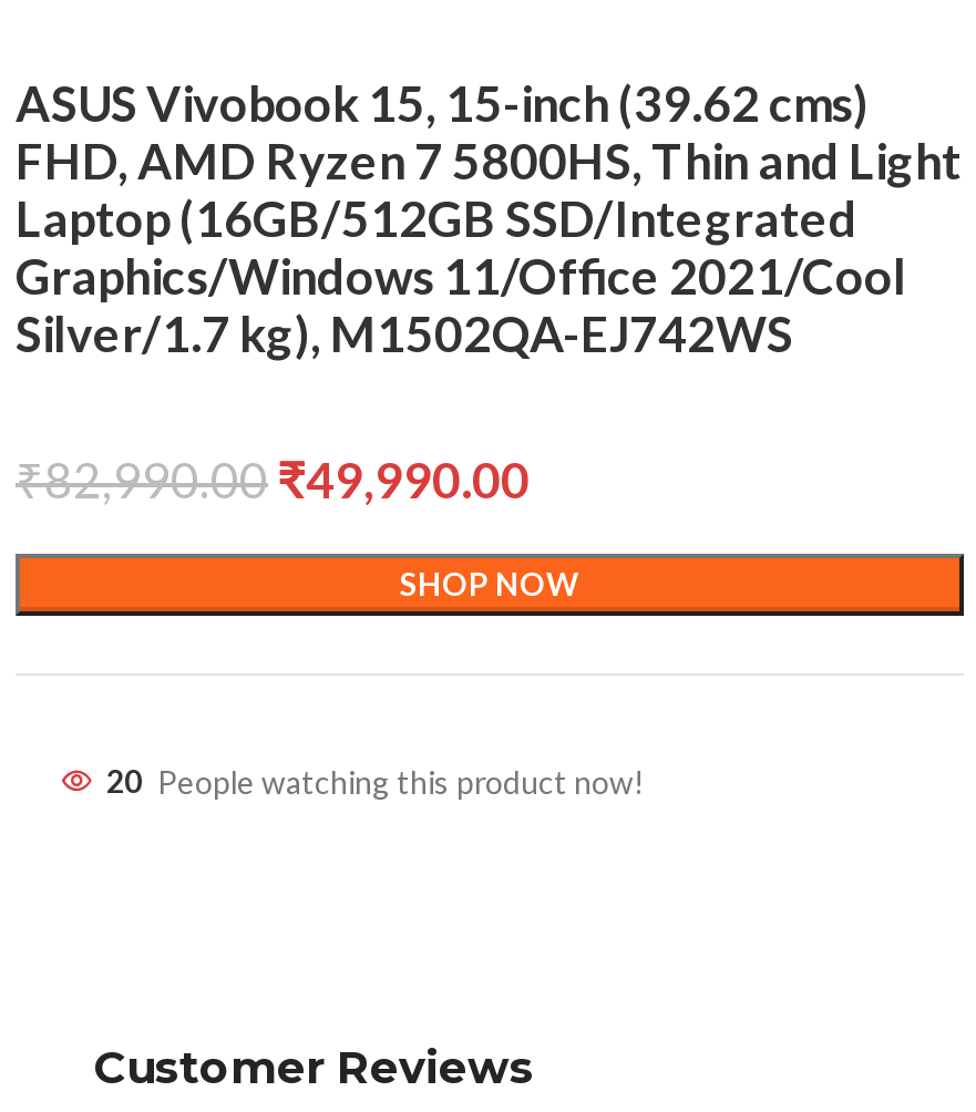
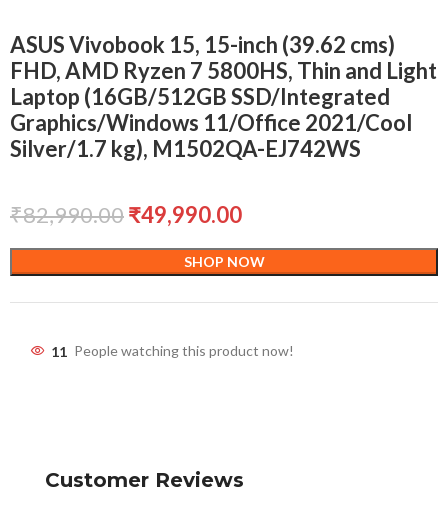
- 20 People watching this product now!
+ 11 People watching this product now!
